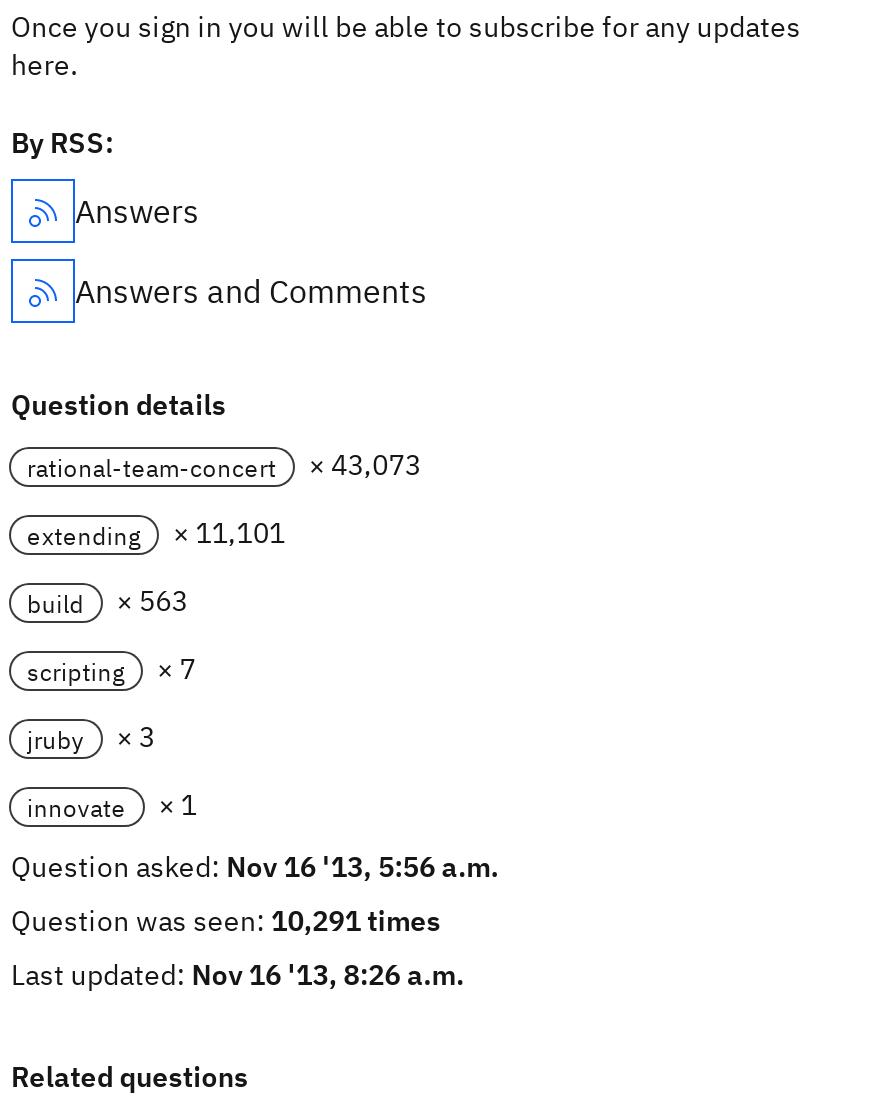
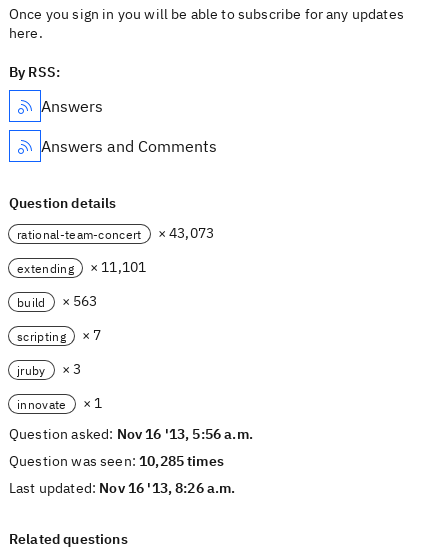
- Question was seen: 10,291 times
+ Question was seen: 10,285 times
